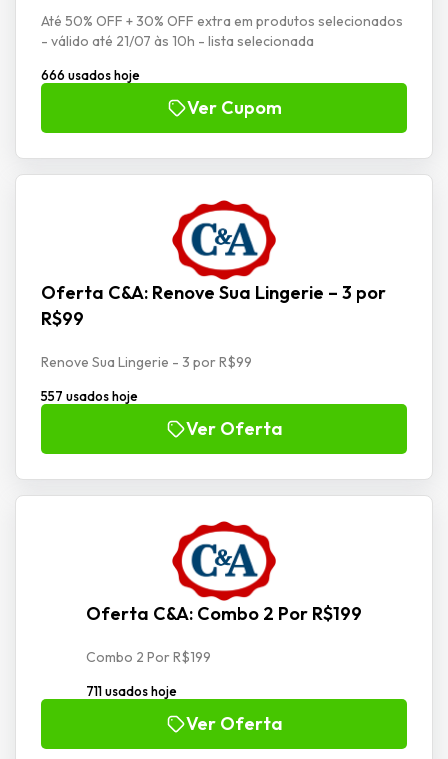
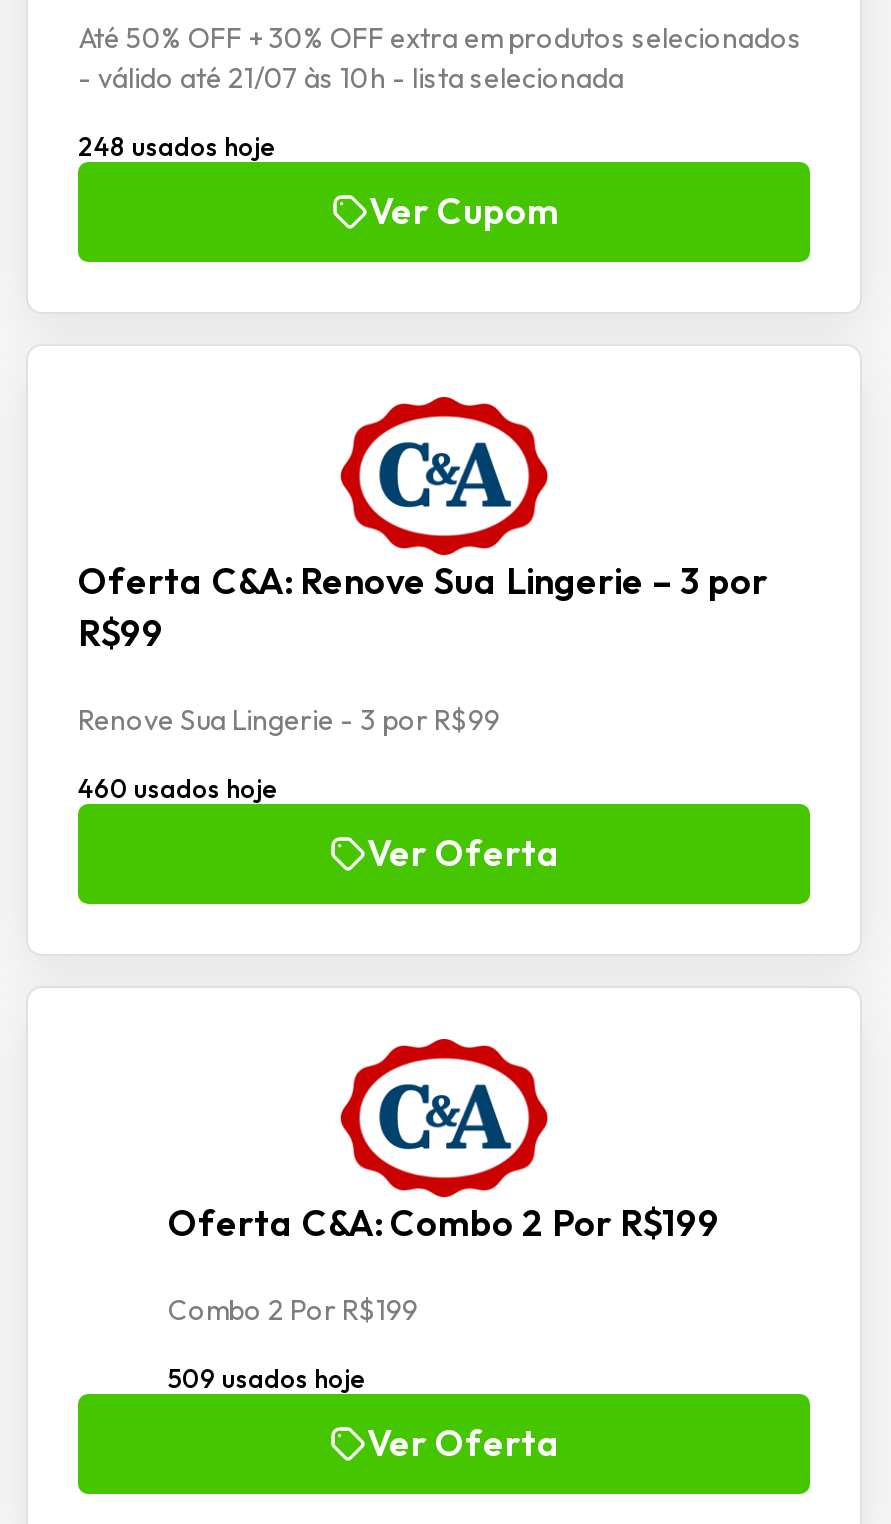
- 666 usados hoje
+ 248 usados hoje

- 557 usados hoje
+ 460 usados hoje

- 711 usados hoje
+ 509 usados hoje
